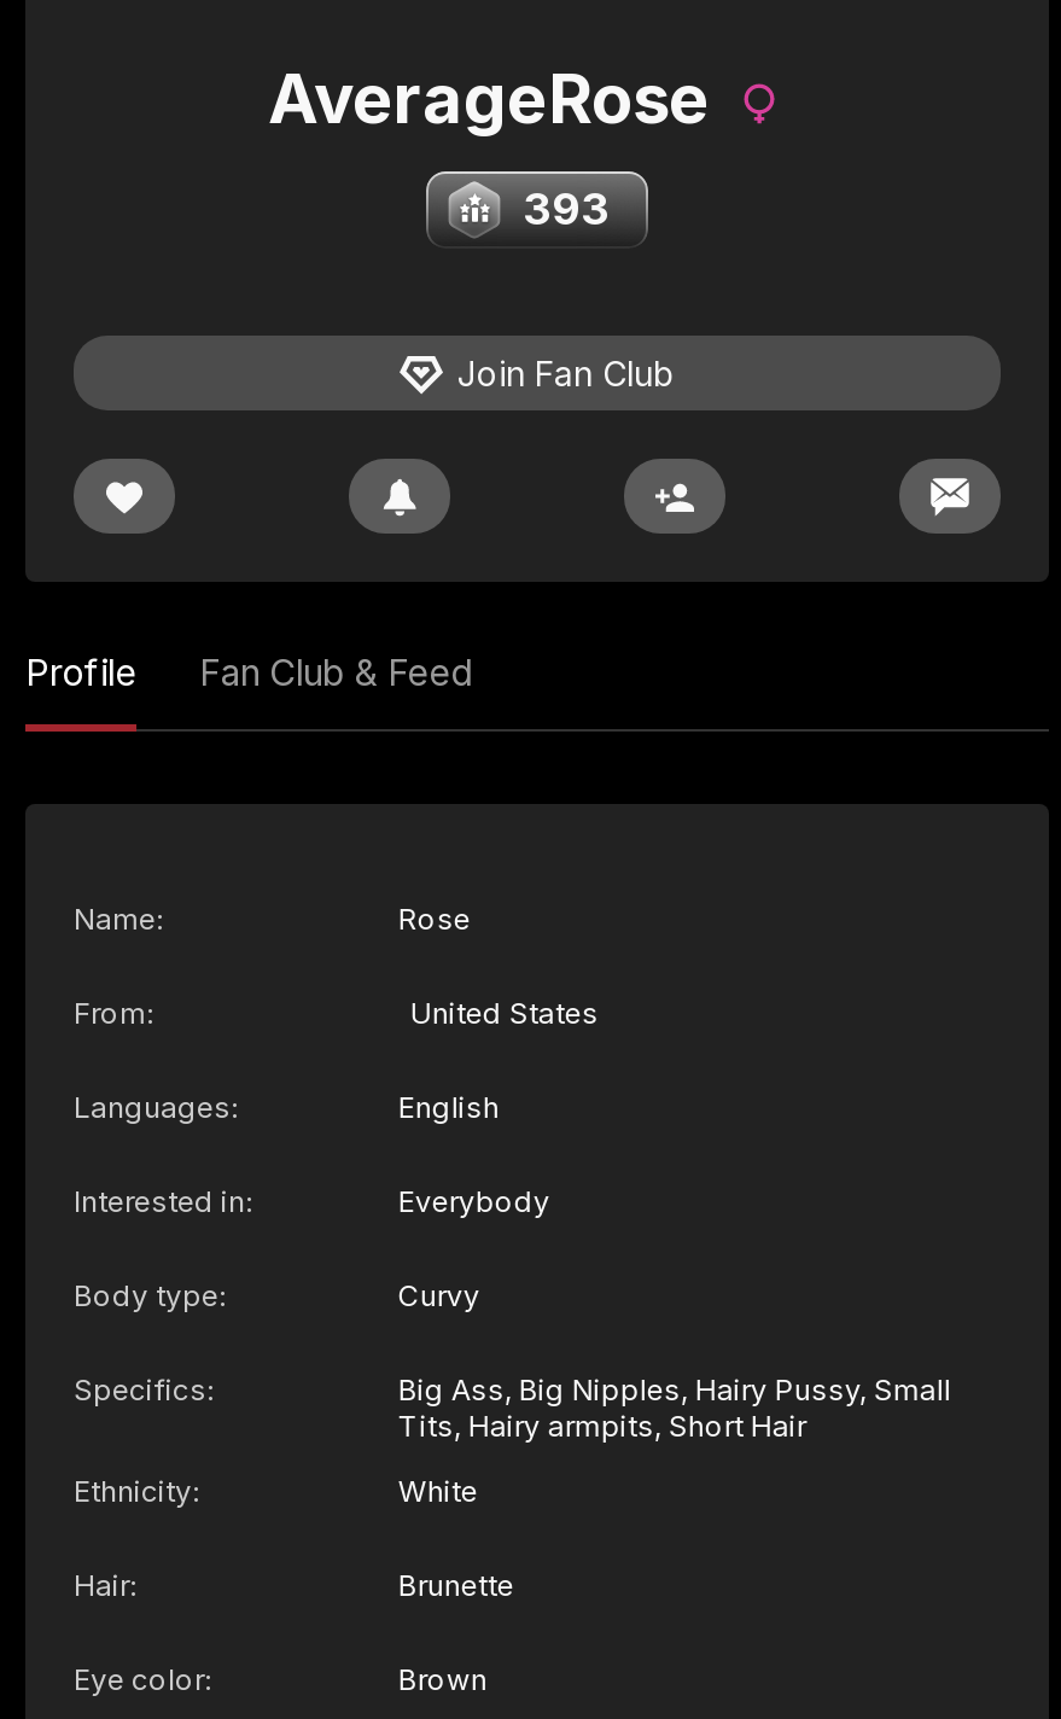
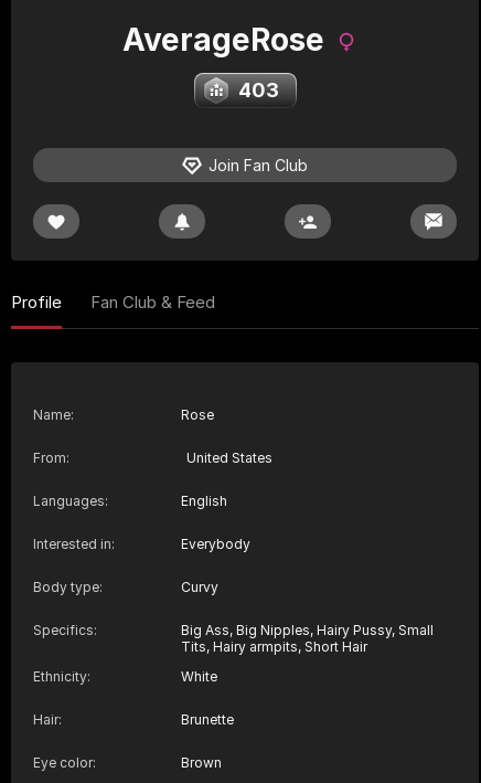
- 393
+ 403
